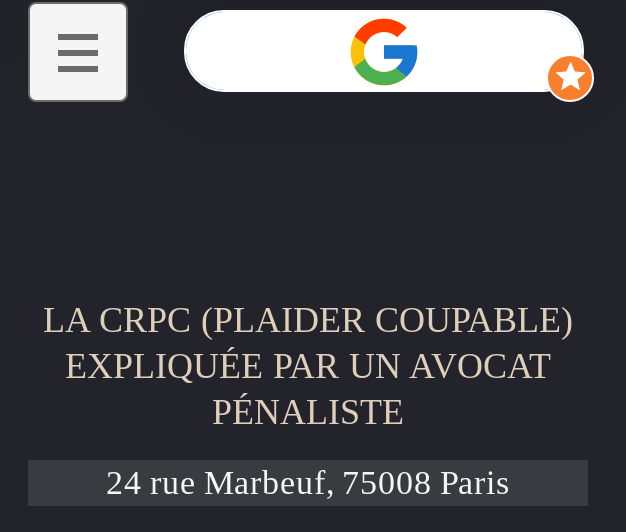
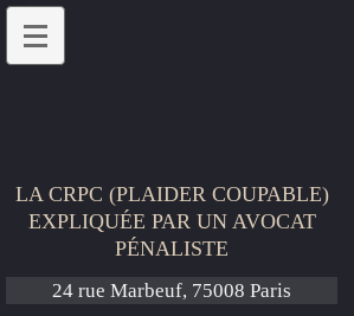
- [image]
